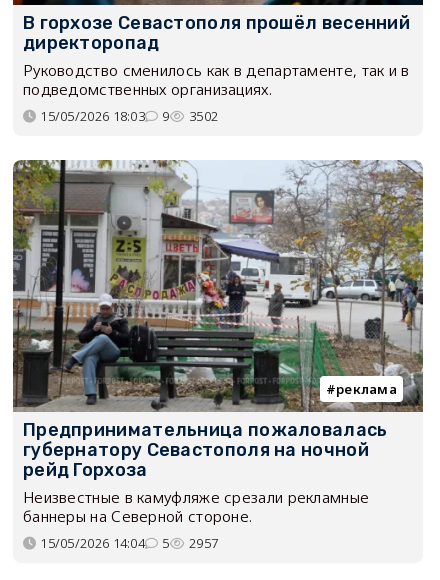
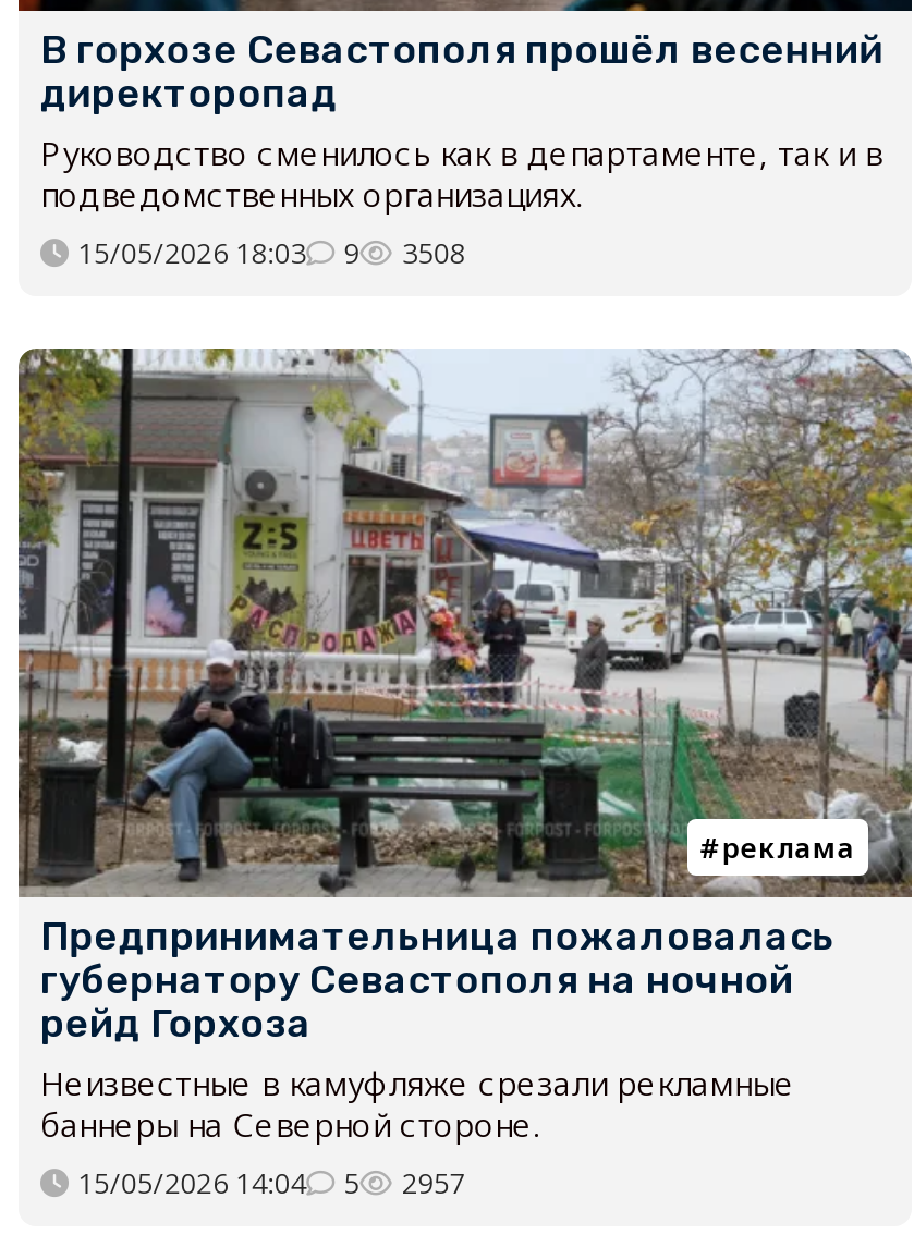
- 15/05/2026 18:03 9 3502
+ 15/05/2026 18:03 9 3508
